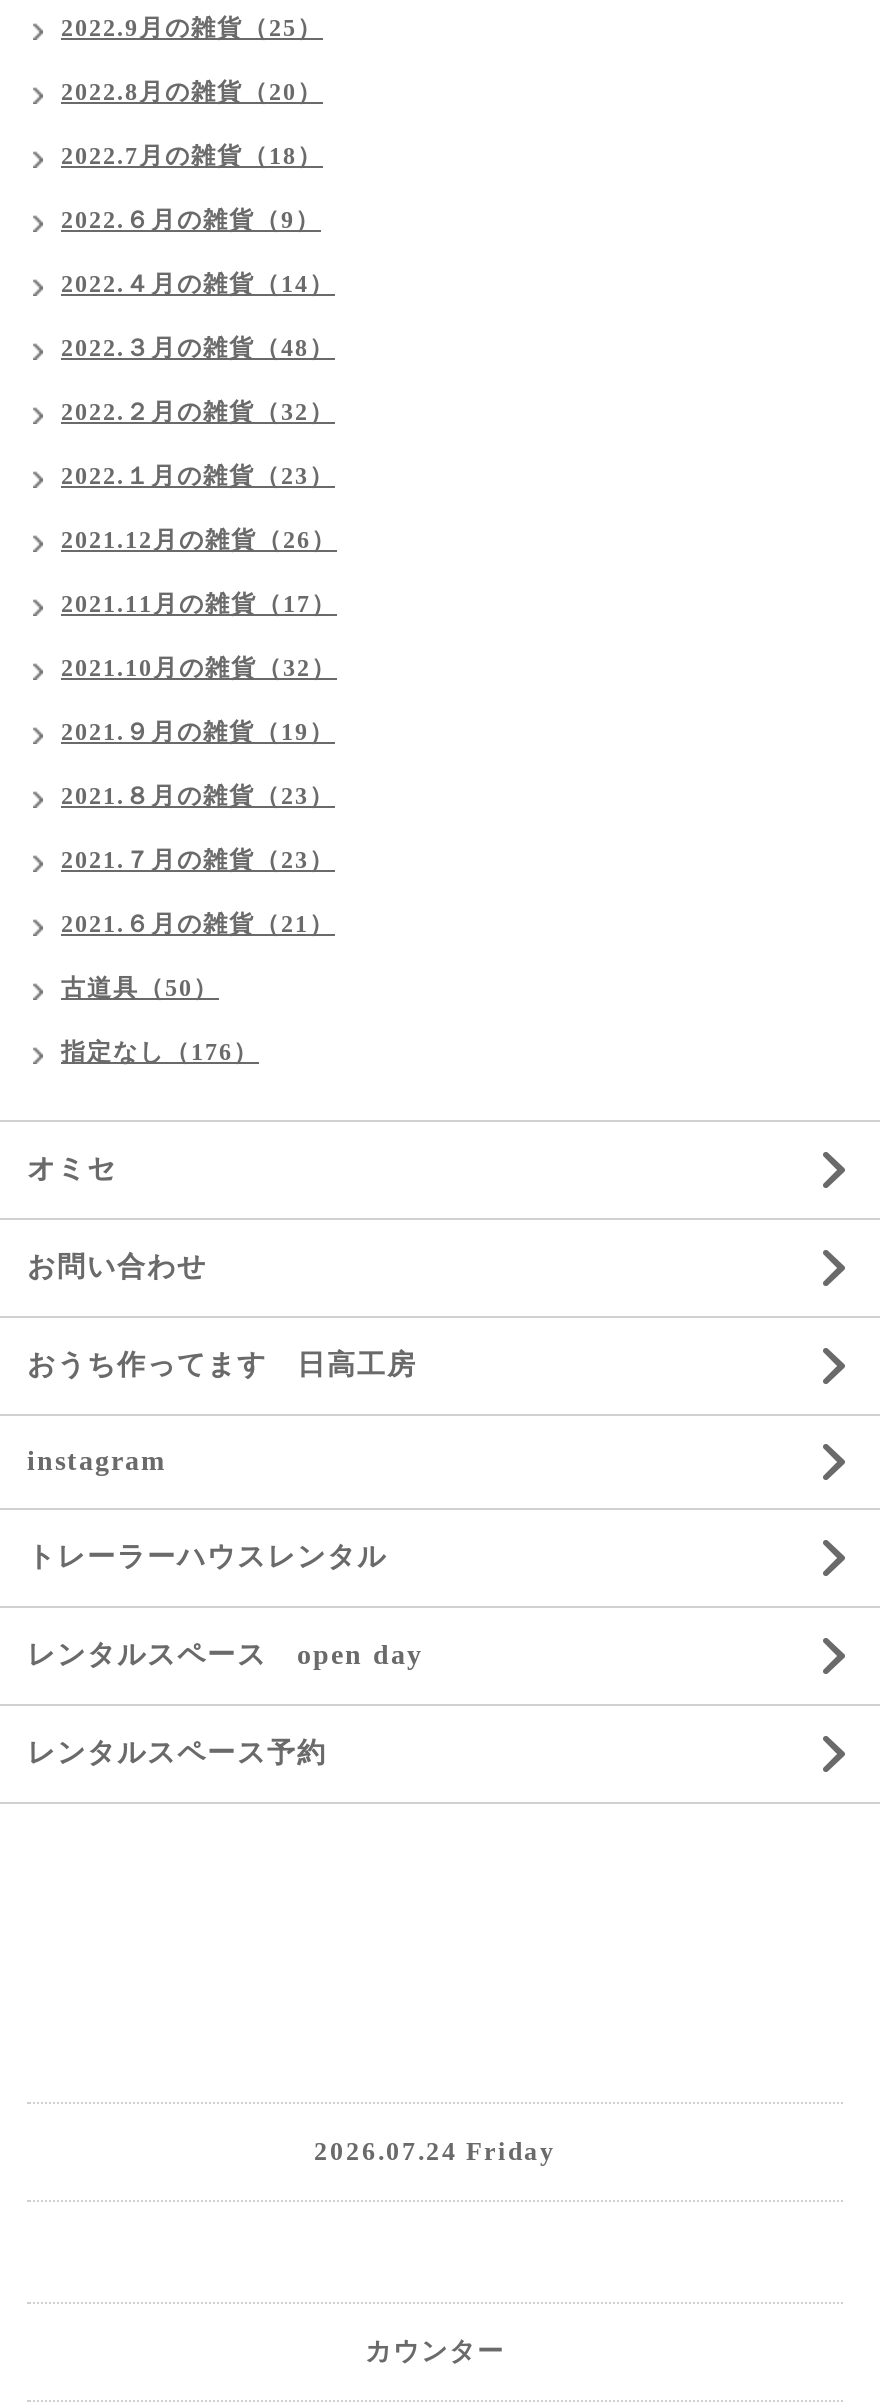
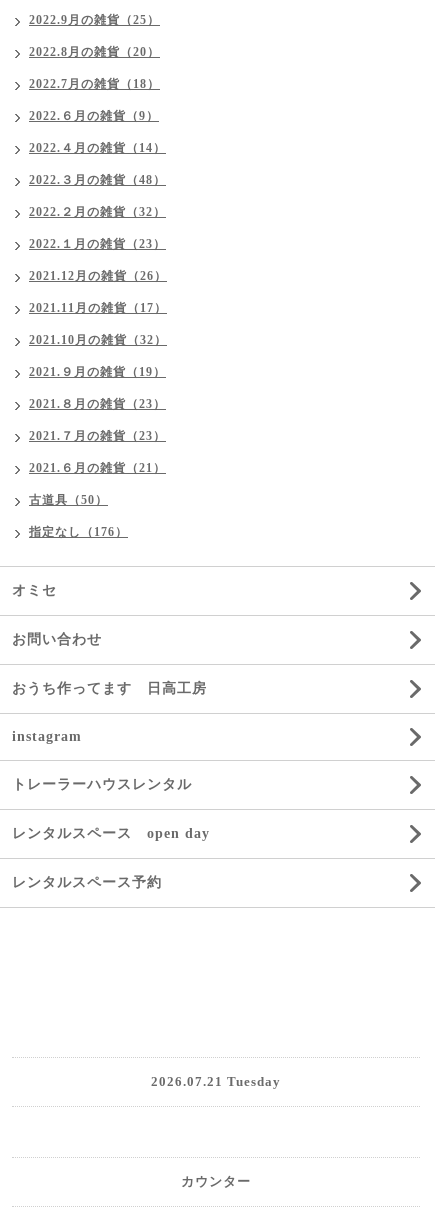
- 2026.07.24 Friday
+ 2026.07.21 Tuesday
